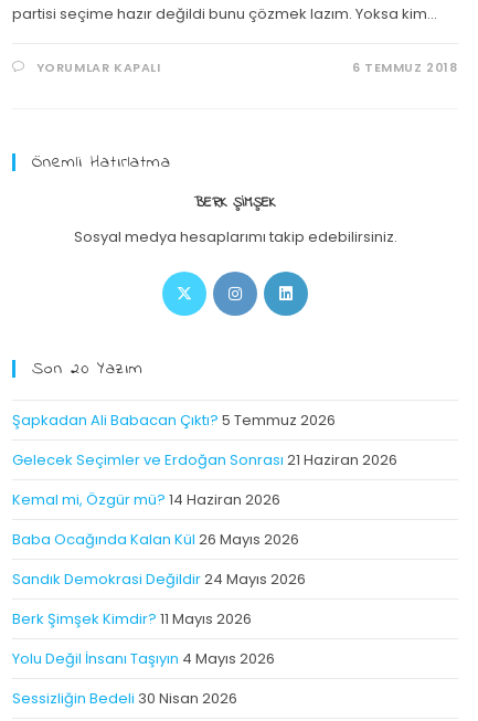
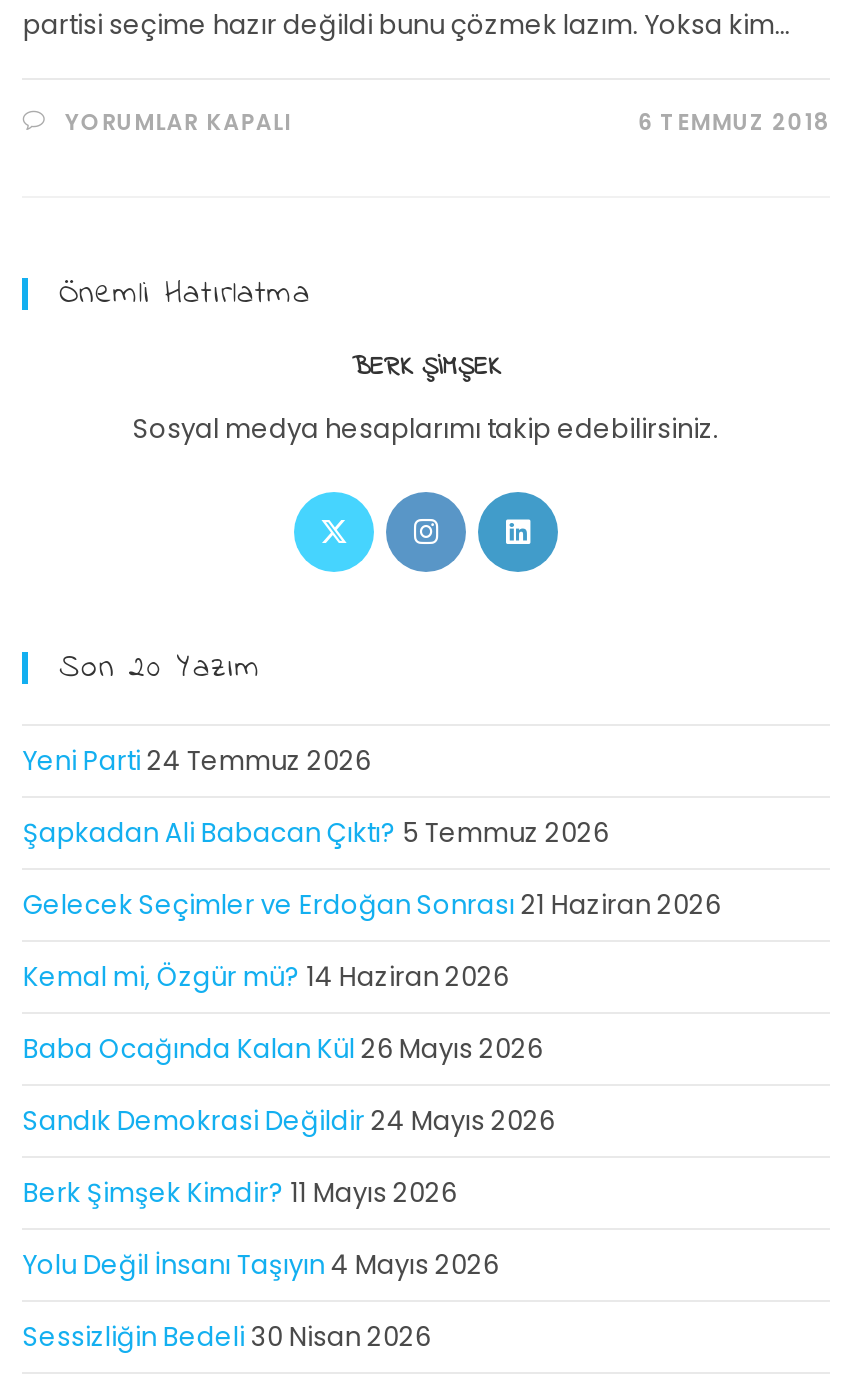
+ Yeni Parti 24 Temmuz 2026
